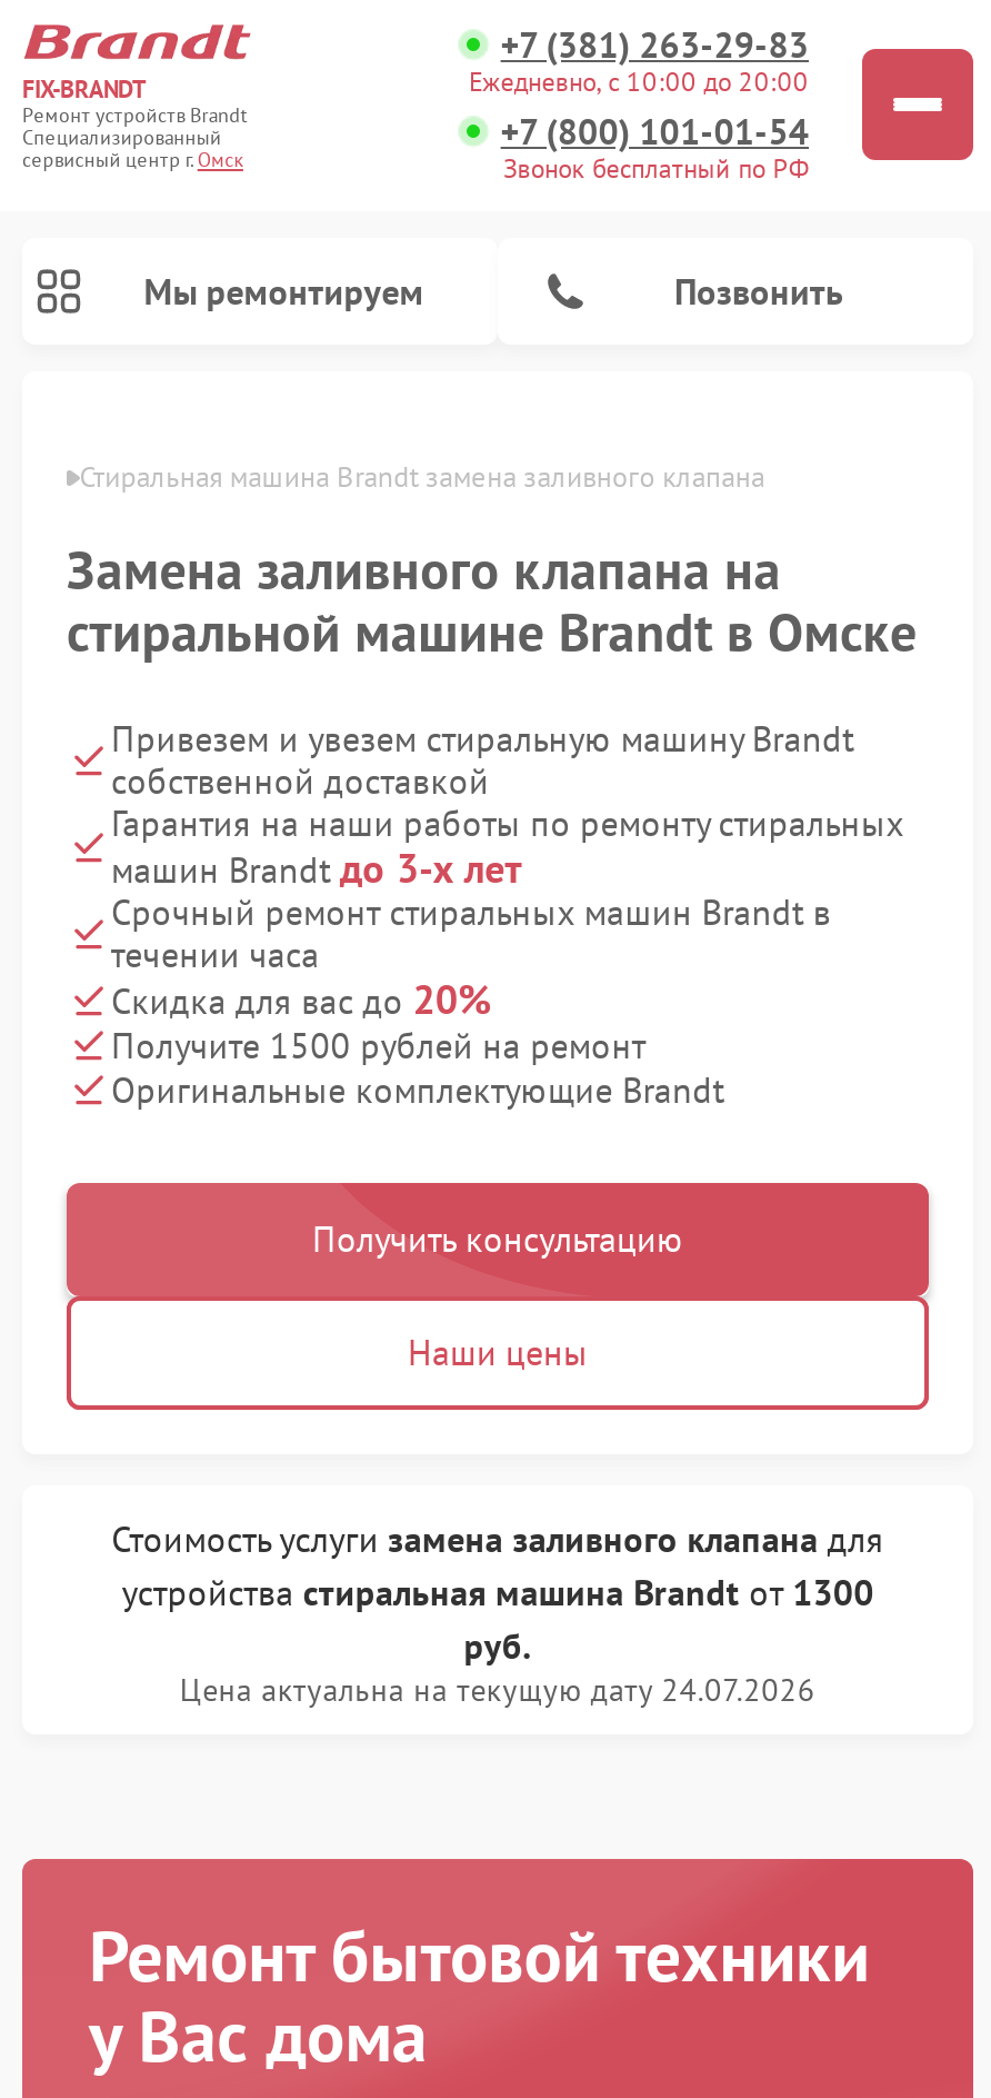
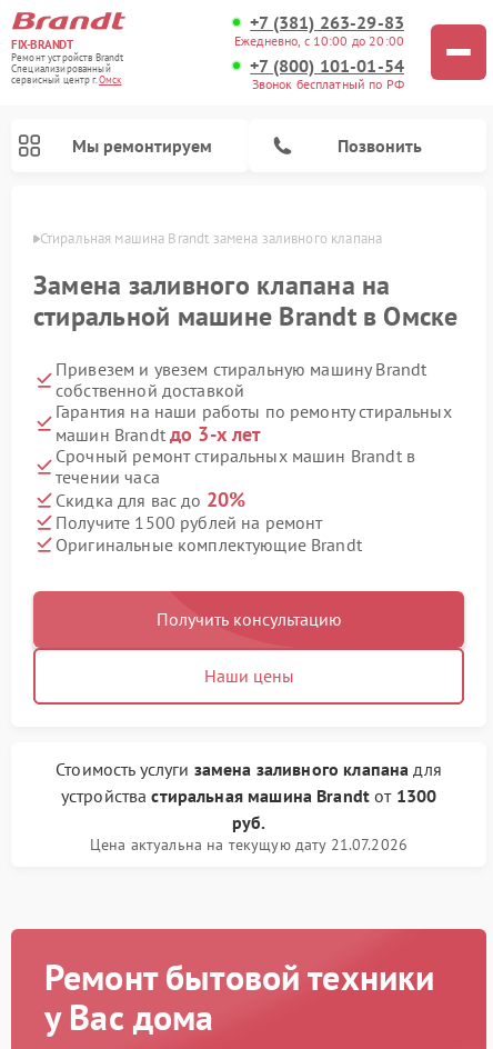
- Цена актуальна на текущую дату 24.07.2026
+ Цена актуальна на текущую дату 21.07.2026
